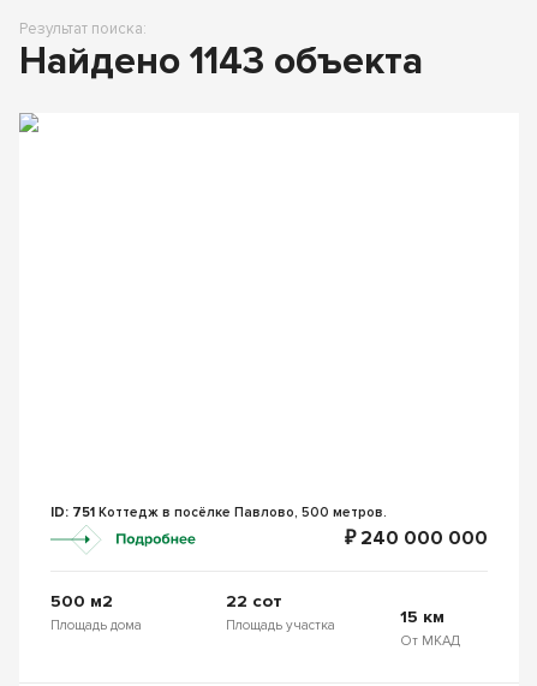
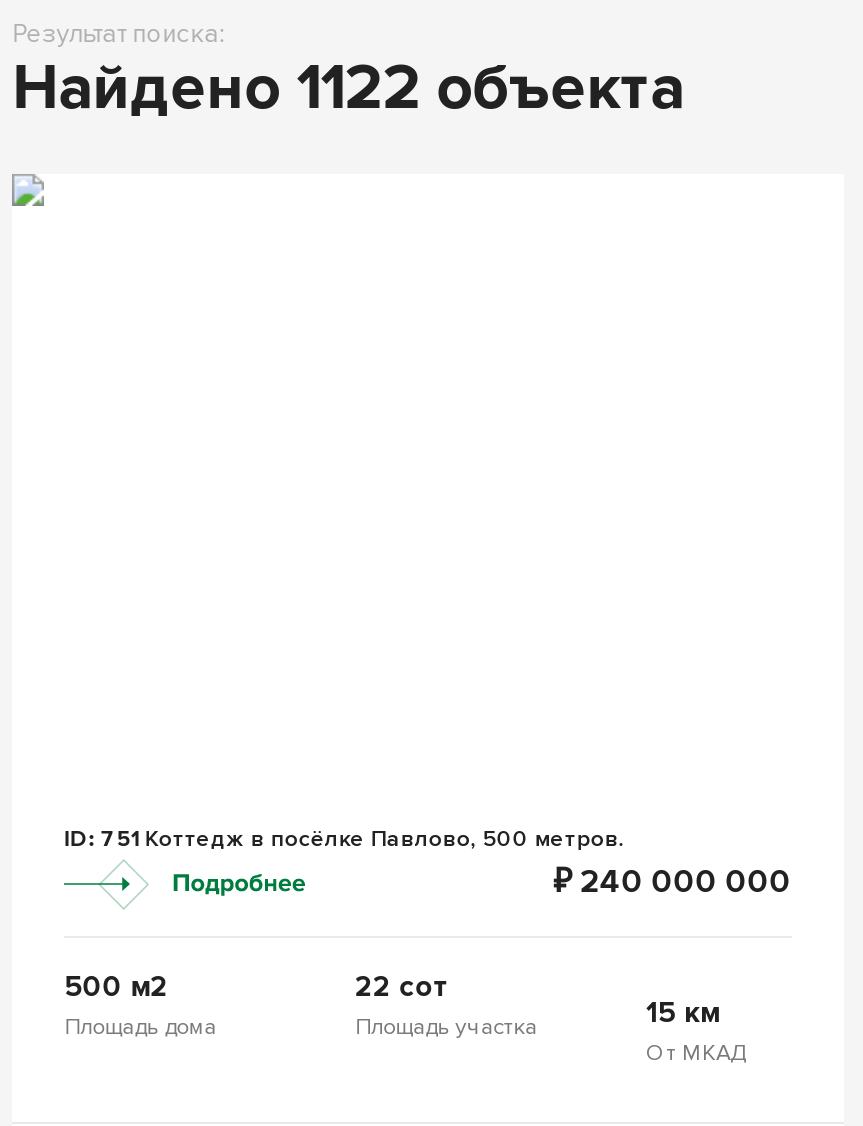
- Найдено 1143 объекта
+ Найдено 1122 объекта
